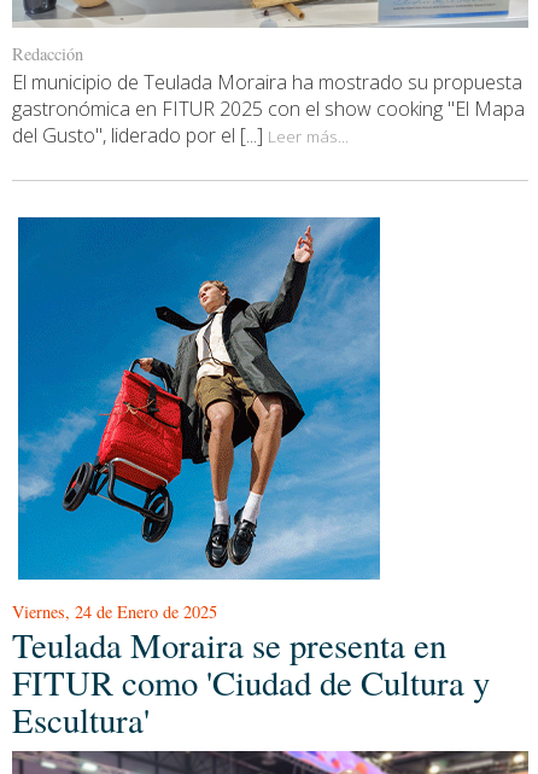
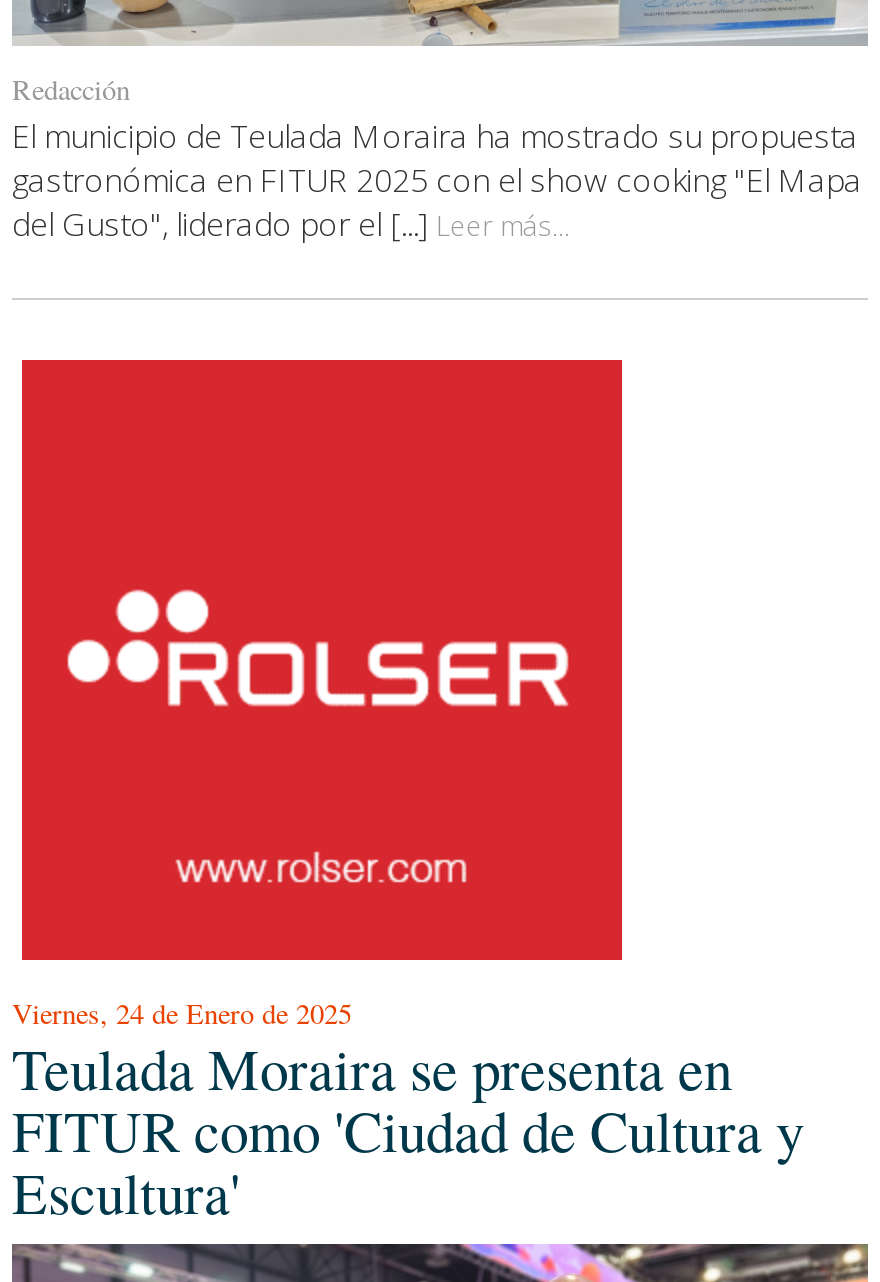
- [image]
+ [image]
